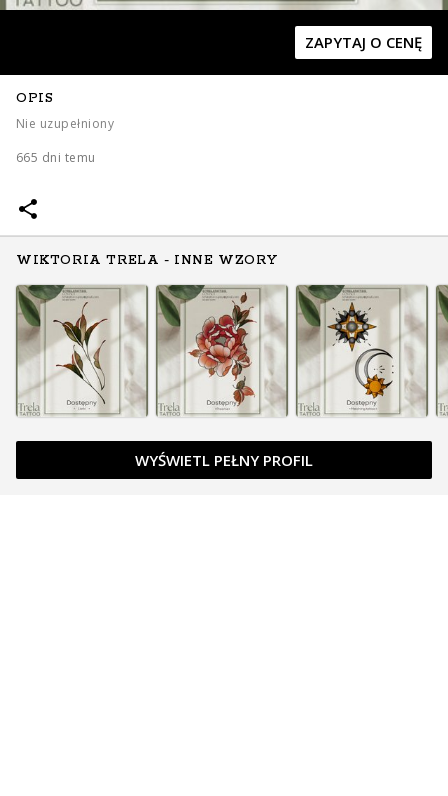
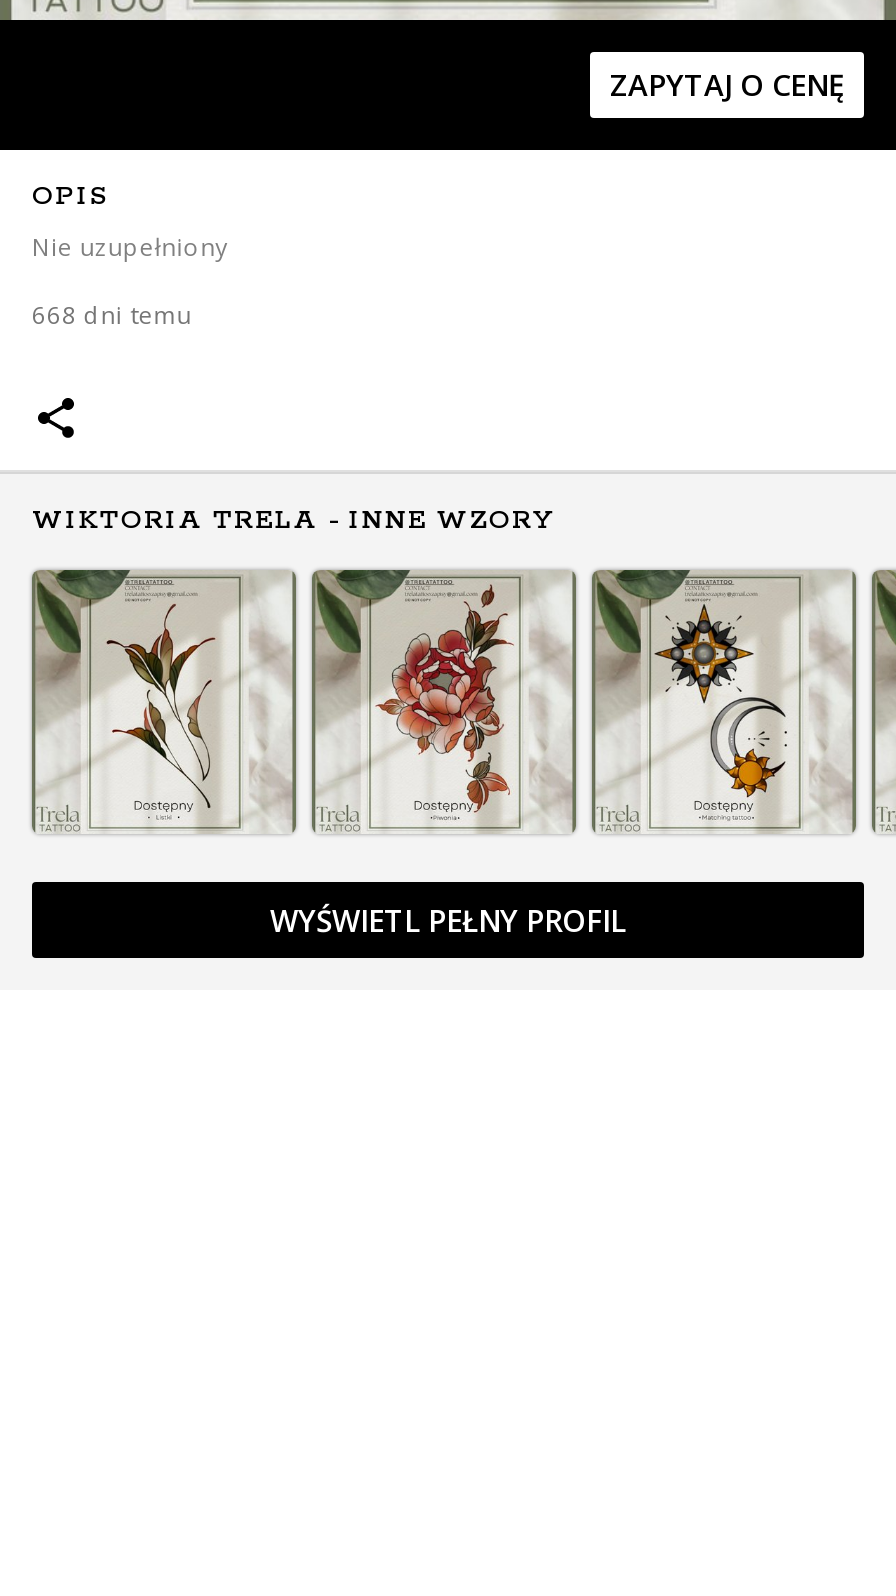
- 665 dni temu
+ 668 dni temu
